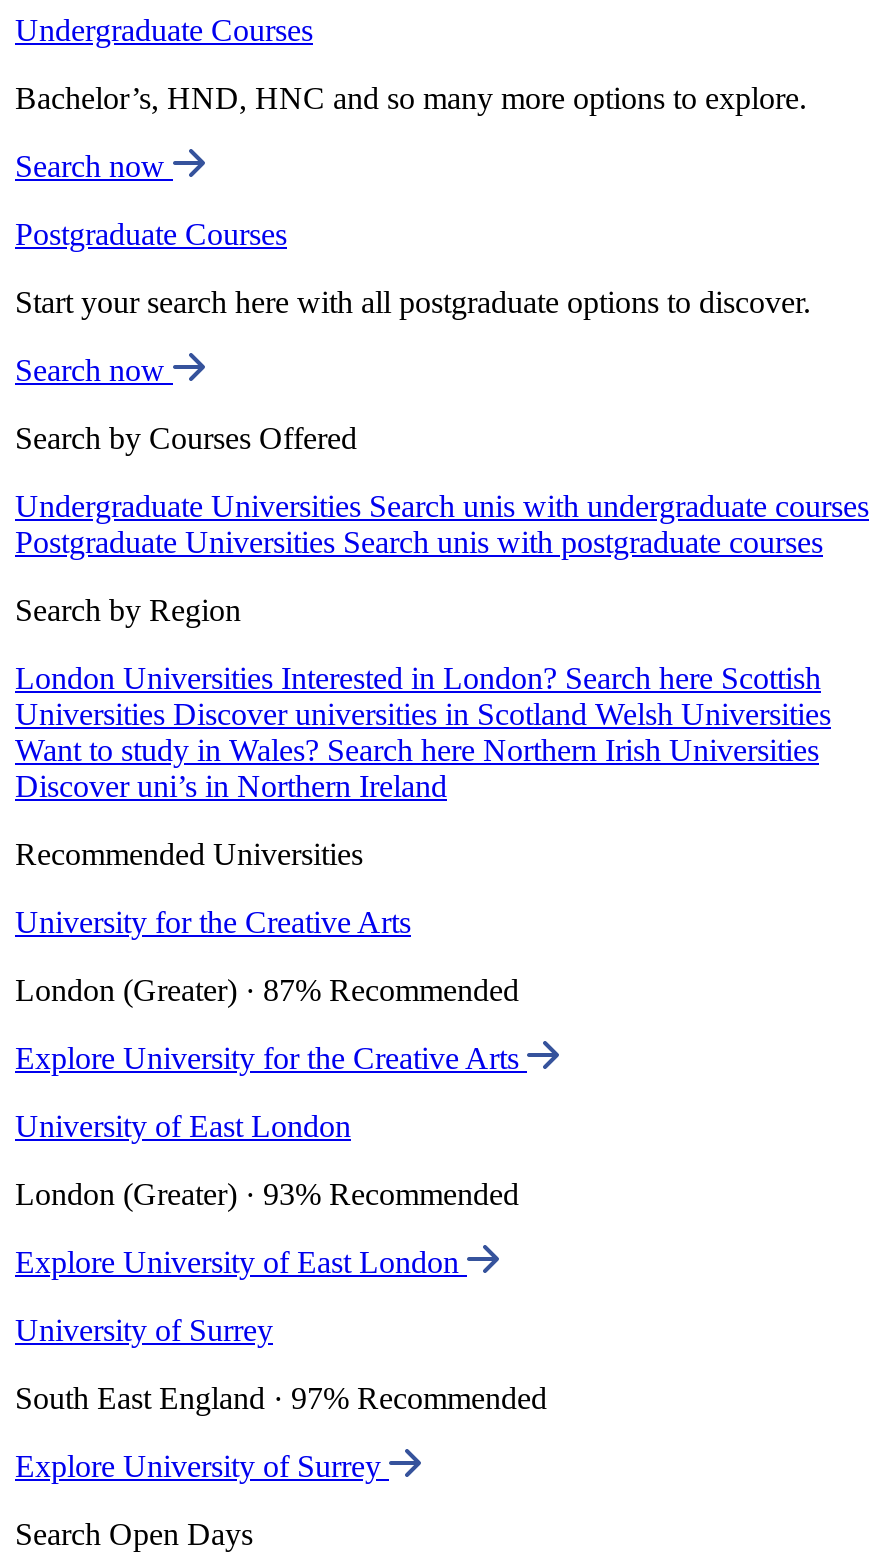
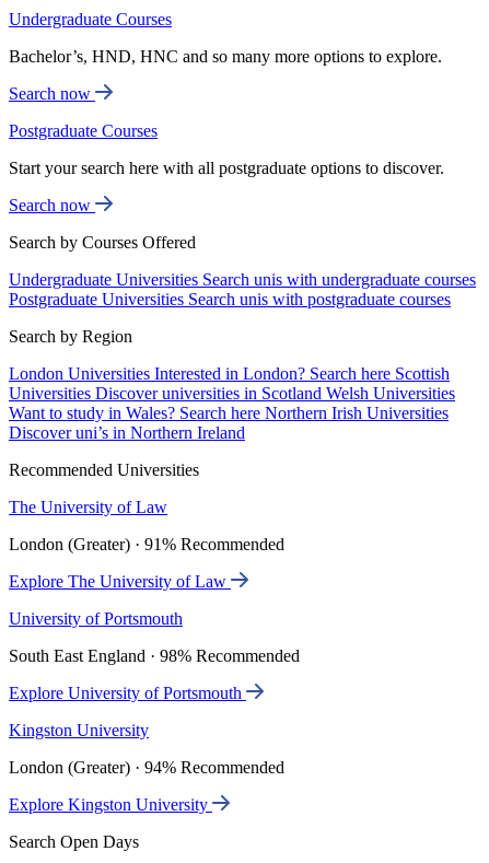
- University for the Creative Arts
+ The University of Law

- London (Greater) · 87% Recommended
+ London (Greater) · 91% Recommended

- Explore University for the Creative Arts
+ Explore The University of Law

- University of East London
+ University of Portsmouth

- London (Greater) · 93% Recommended
+ South East England · 98% Recommended

- Explore University of East London
+ Explore University of Portsmouth

- University of Surrey
+ Kingston University

- South East England · 97% Recommended
+ London (Greater) · 94% Recommended

- Explore University of Surrey
+ Explore Kingston University
